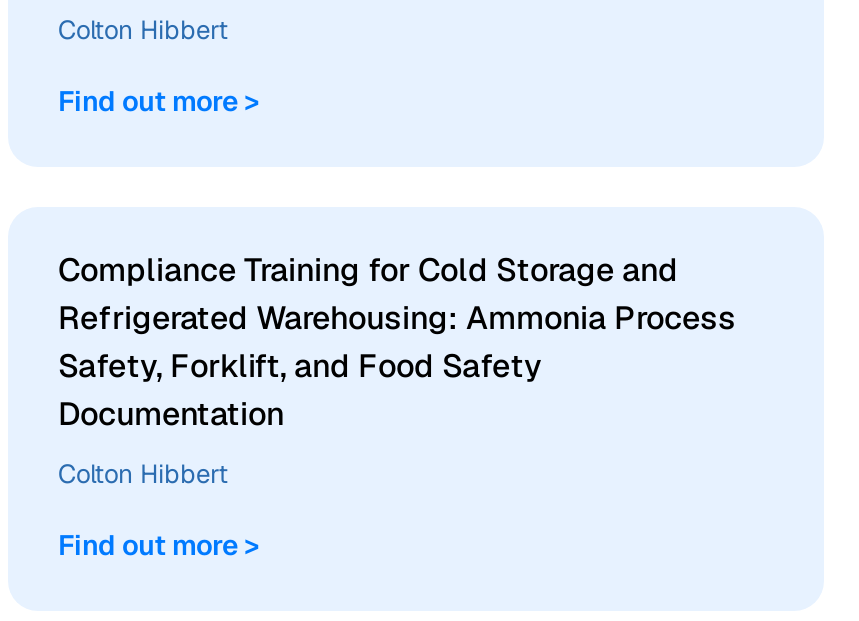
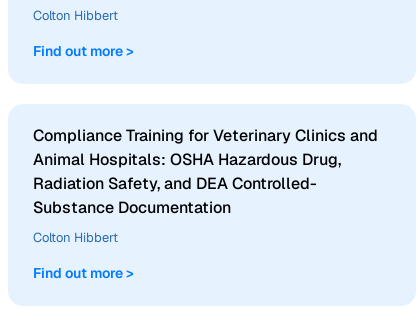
- Compliance Training for Cold Storage and
- Refrigerated Warehousing: Ammonia Process
- Safety, Forklift, and Food Safety
- Documentation
+ Compliance Training for Veterinary Clinics and
+ Animal Hospitals: OSHA Hazardous Drug,
+ Radiation Safety, and DEA Controlled-
+ Substance Documentation
